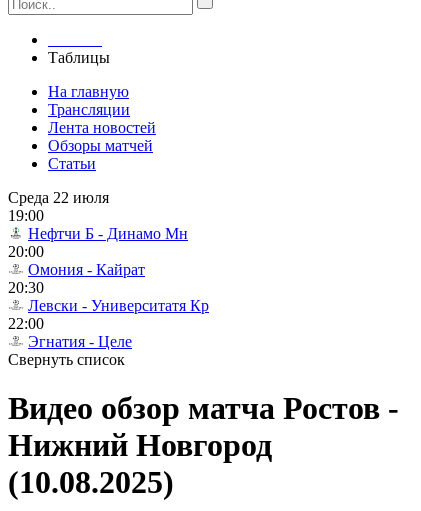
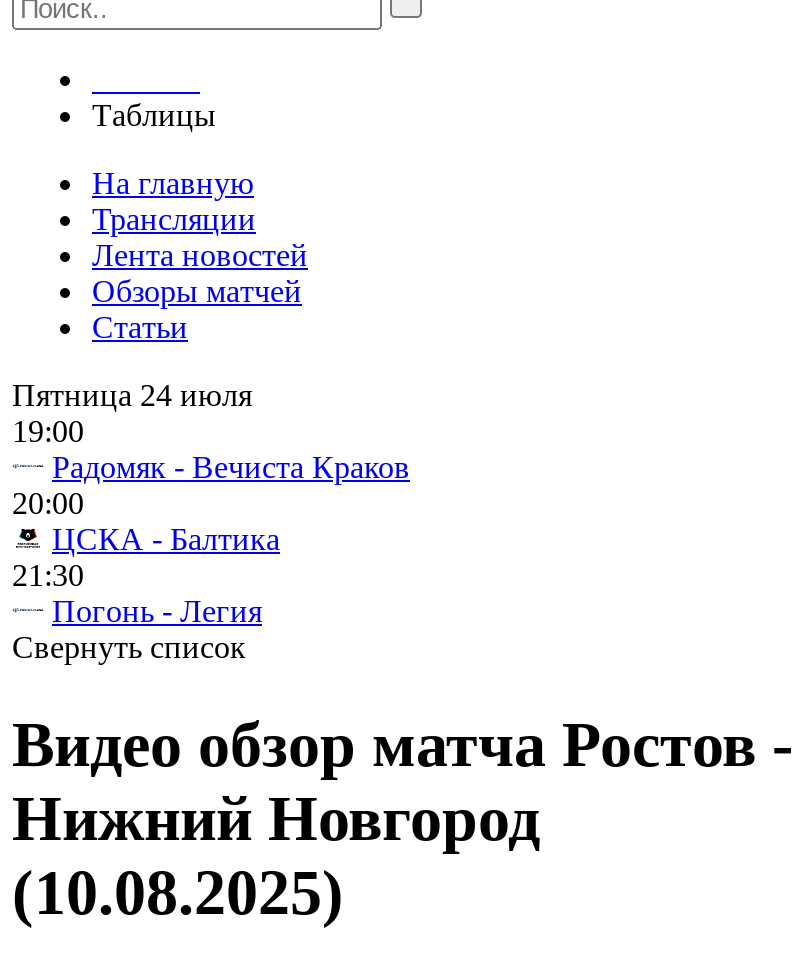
- Среда 22 июля
+ Пятница 24 июля

- Нефтчи Б - Динамо Мн
+ Радомяк - Вечиста Краков

- Омония - Кайрат
- 20:30
- Левски - Университатя Кр
- 22:00
- Эгнатия - Целе
+ ЦСКА - Балтика
+ 21:30
+ Погонь - Легия
